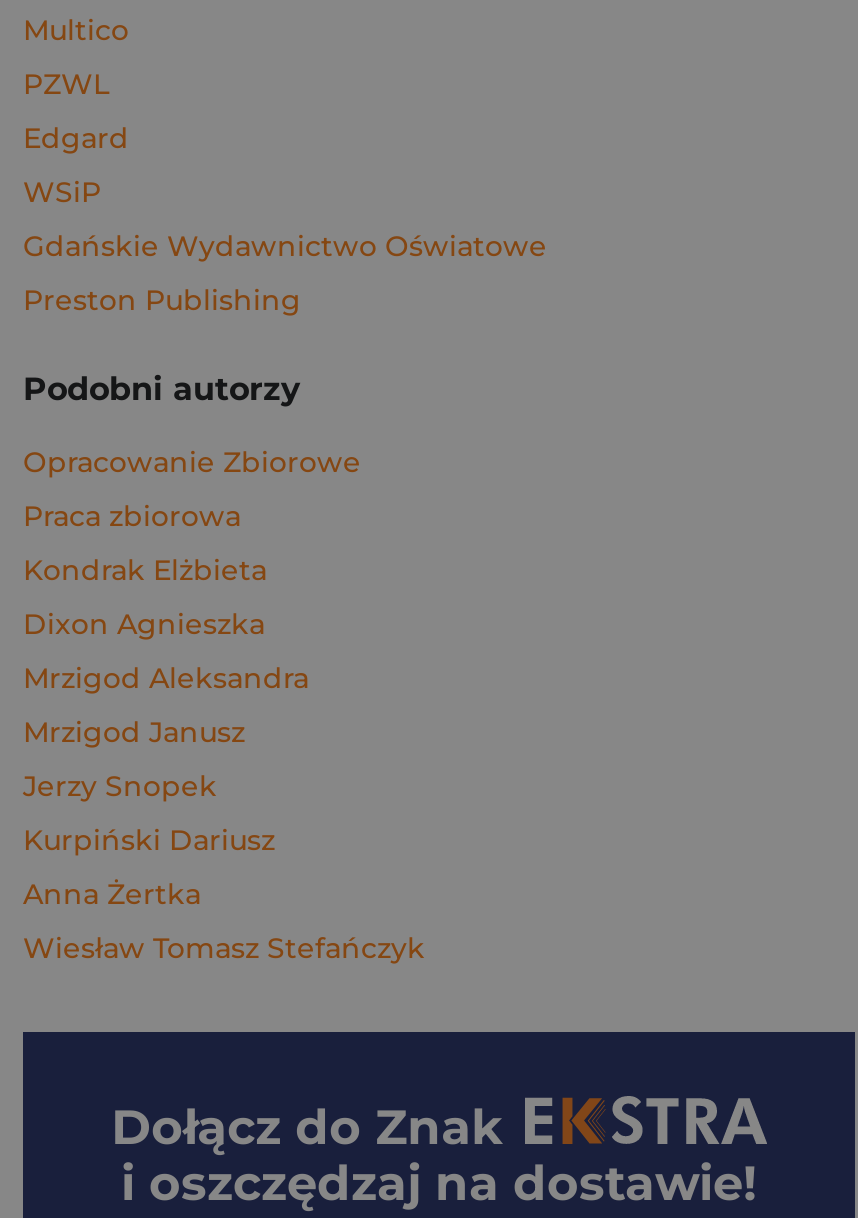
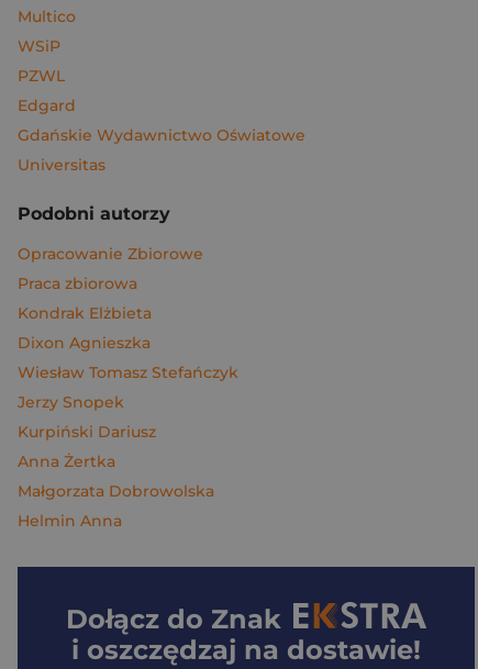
moved down: PZWL | Edgard

moved up: WSiP

- Preston Publishing
+ Universitas

- Mrzigod Aleksandra
- Mrzigod Janusz

moved up: Jerzy Snopek | Kurpiński Dariusz | Anna Żertka

+ Małgorzata Dobrowolska
+ Helmin Anna

moved up: Wiesław Tomasz Stefańczyk
